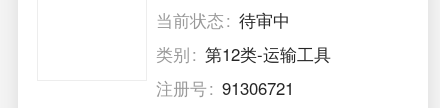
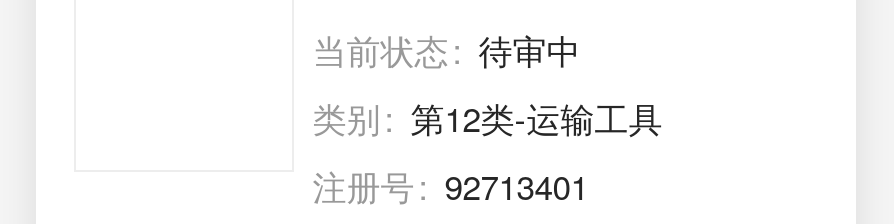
- 注册号 91306721
+ 注册号 92713401
